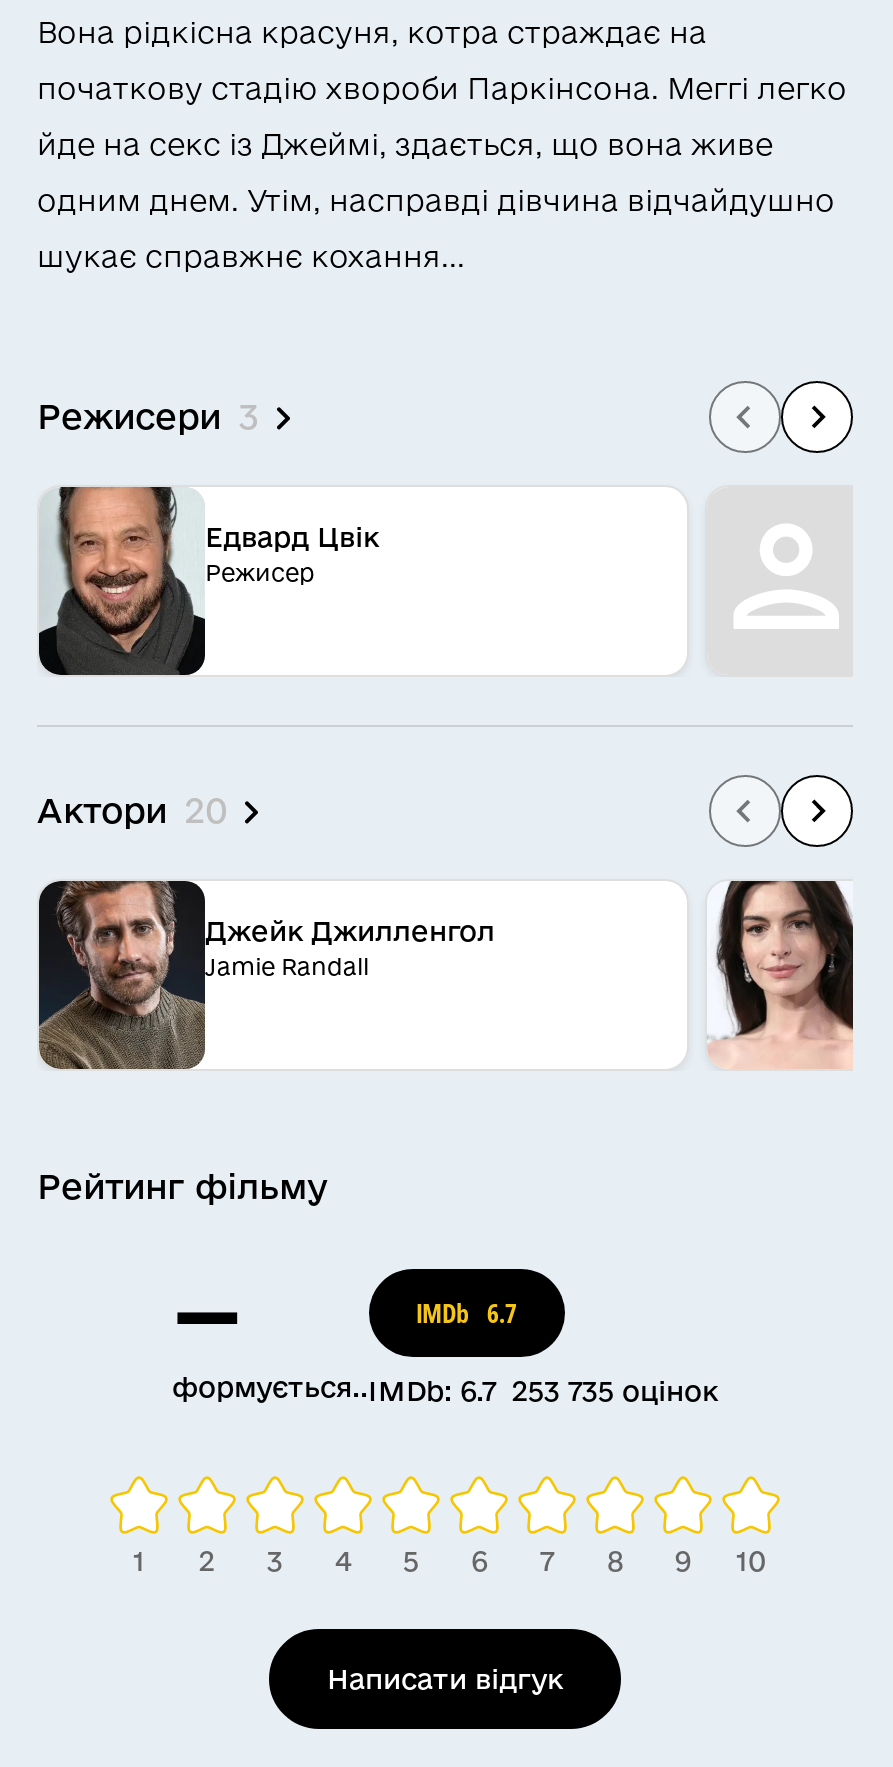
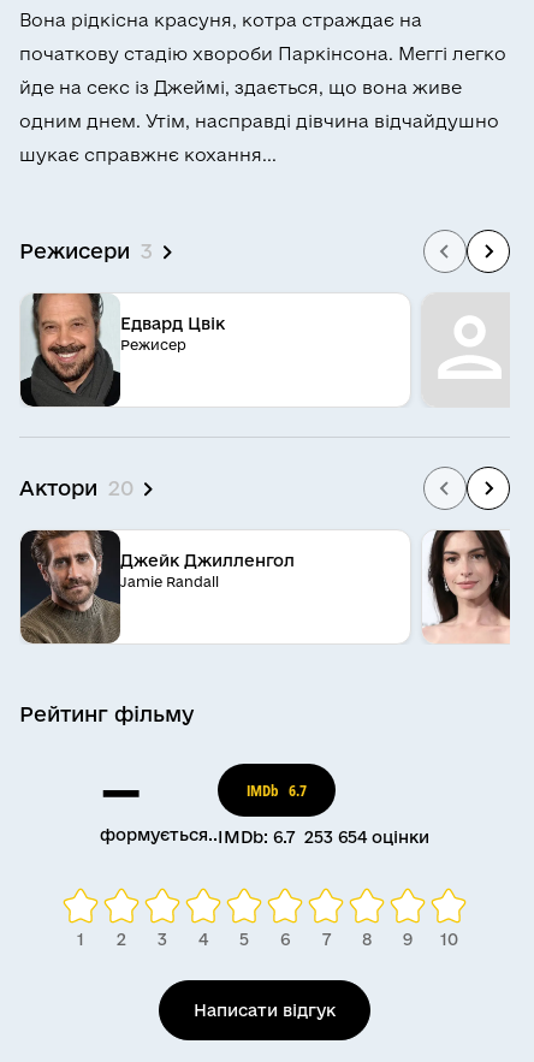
- формується.. IMDb: 6.7 253 735 оцінок
+ формується.. IMDb: 6.7 253 654 оцінки
